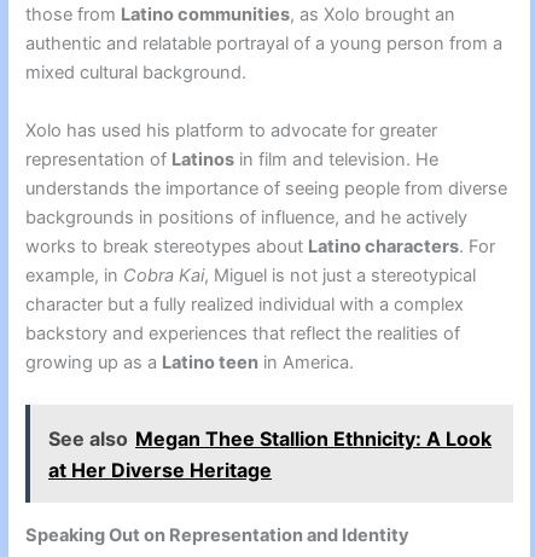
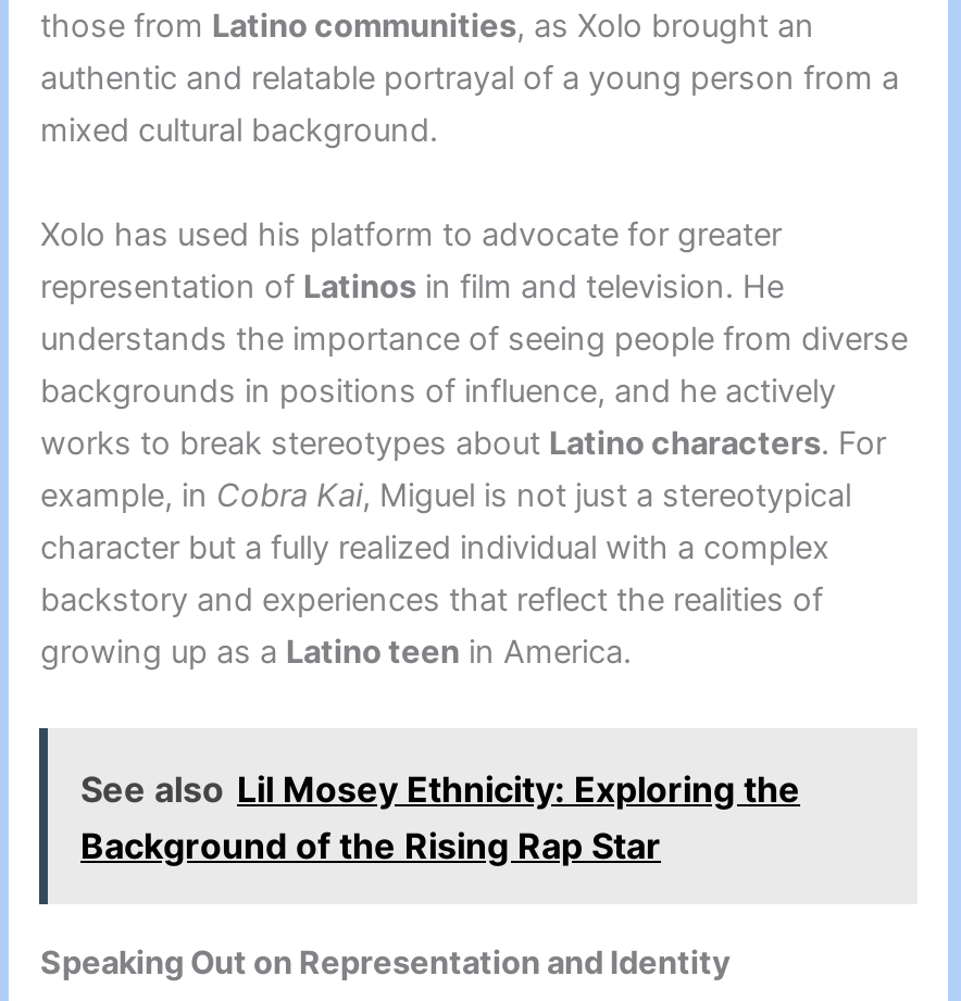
- See also Megan Thee Stallion Ethnicity: A Look
- at Her Diverse Heritage
+ See also Lil Mosey Ethnicity: Exploring the
+ Background of the Rising Rap Star
